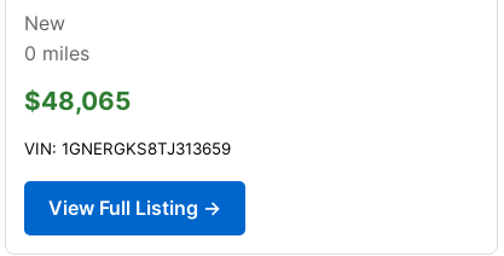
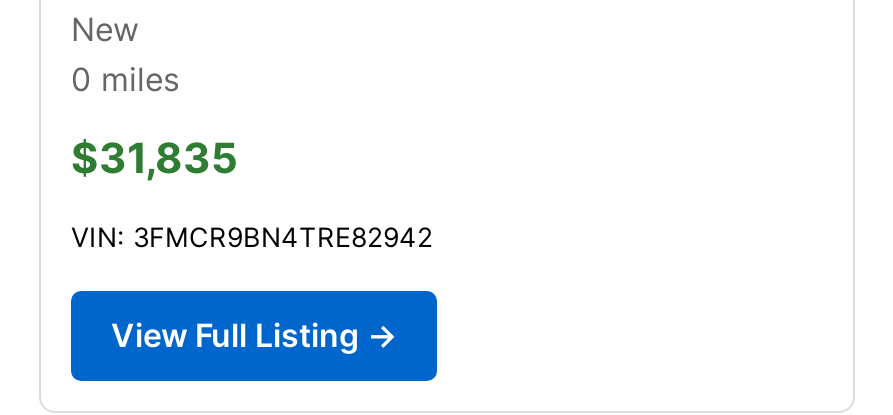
- $48,065
+ $31,835

- VIN: 1GNERGKS8TJ313659
+ VIN: 3FMCR9BN4TRE82942
